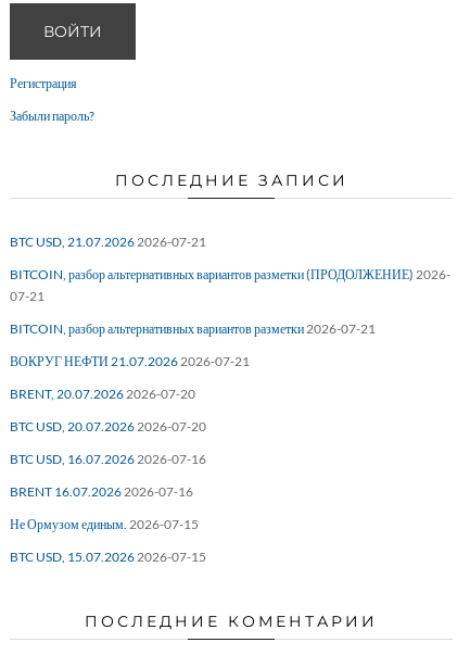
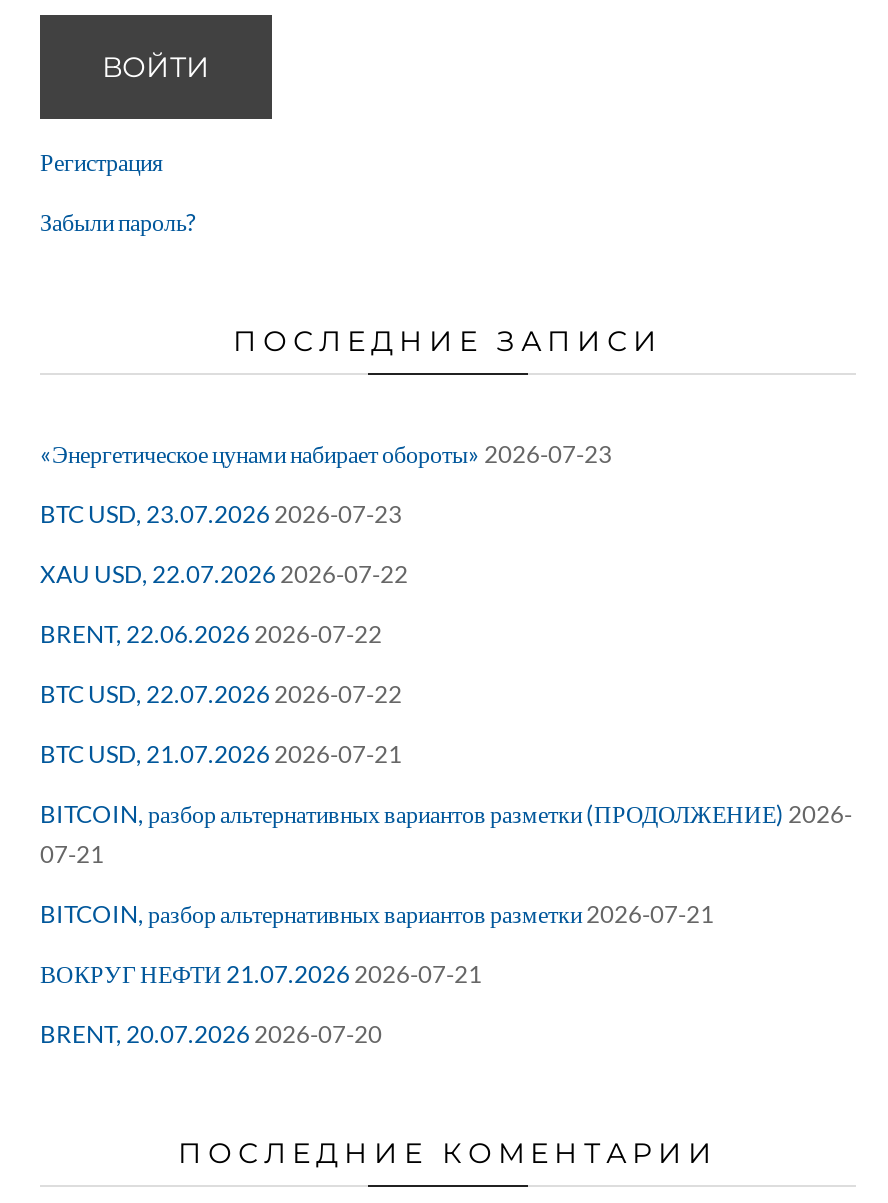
+ «Энергетическое цунами набирает обороты» 2026-07-23
+ BTC USD, 23.07.2026 2026-07-23
+ XAU USD, 22.07.2026 2026-07-22
+ BRENT, 22.06.2026 2026-07-22
+ BTC USD, 22.07.2026 2026-07-22

moved down: BTC USD, 21.07.2026 2026-07-21 | BITCOIN, разбор альтернативных вариантов разметки (ПРОДОЛЖЕНИЕ) 2026- | 07-21 | BITCOIN, разбор альтернативных вариантов разметки 2026-07-21 | ВОКРУГ НЕФТИ 21.07.2026 2026-07-21 | BRENT, 20.07.2026 2026-07-20

- BTC USD, 20.07.2026 2026-07-20
- BTC USD, 16.07.2026 2026-07-16
- BRENT 16.07.2026 2026-07-16
- Не Ормузом единым. 2026-07-15
- BTC USD, 15.07.2026 2026-07-15
